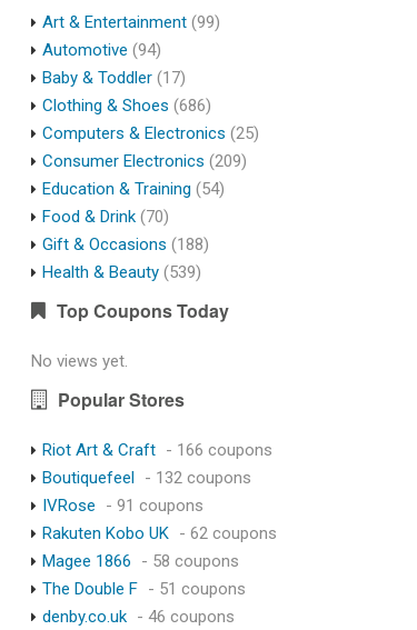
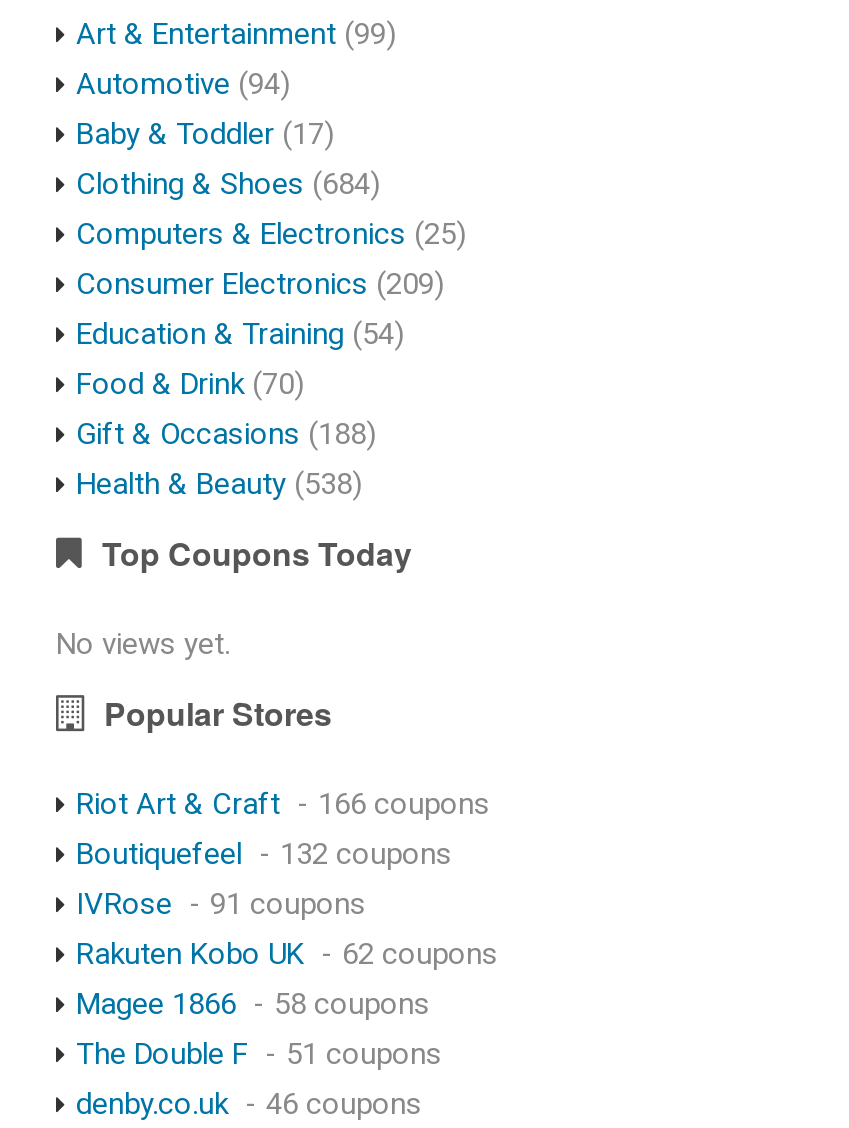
- Clothing & Shoes (686)
+ Clothing & Shoes (684)

- Health & Beauty (539)
+ Health & Beauty (538)
